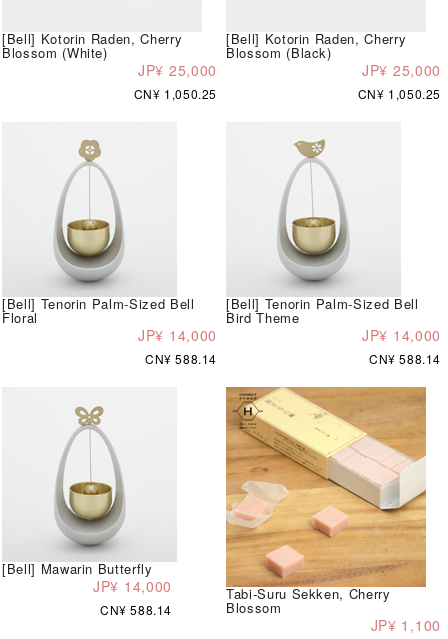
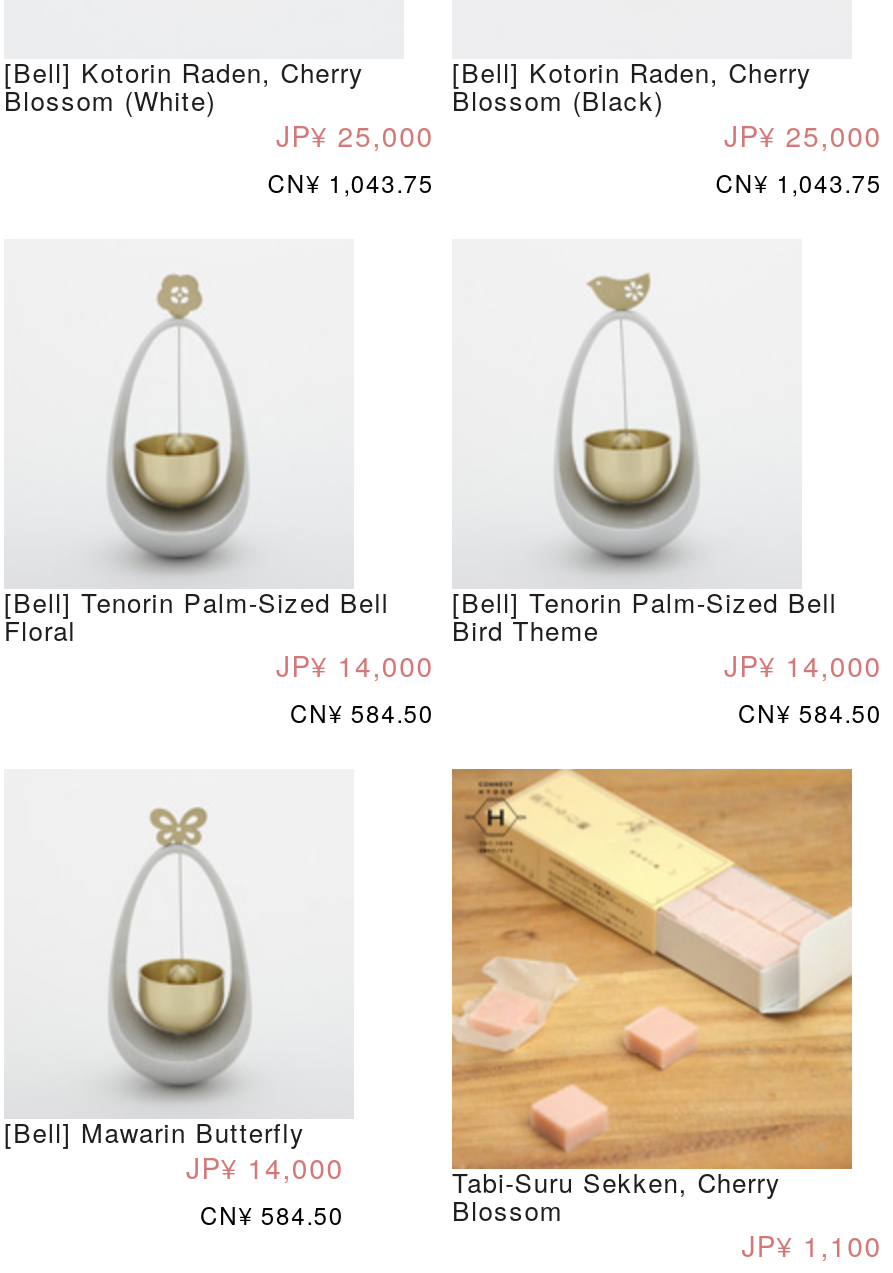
- CN¥ 1,050.25
+ CN¥ 1,043.75

- CN¥ 1,050.25
+ CN¥ 1,043.75

- CN¥ 588.14
+ CN¥ 584.50

- CN¥ 588.14
+ CN¥ 584.50

- CN¥ 588.14
+ CN¥ 584.50
